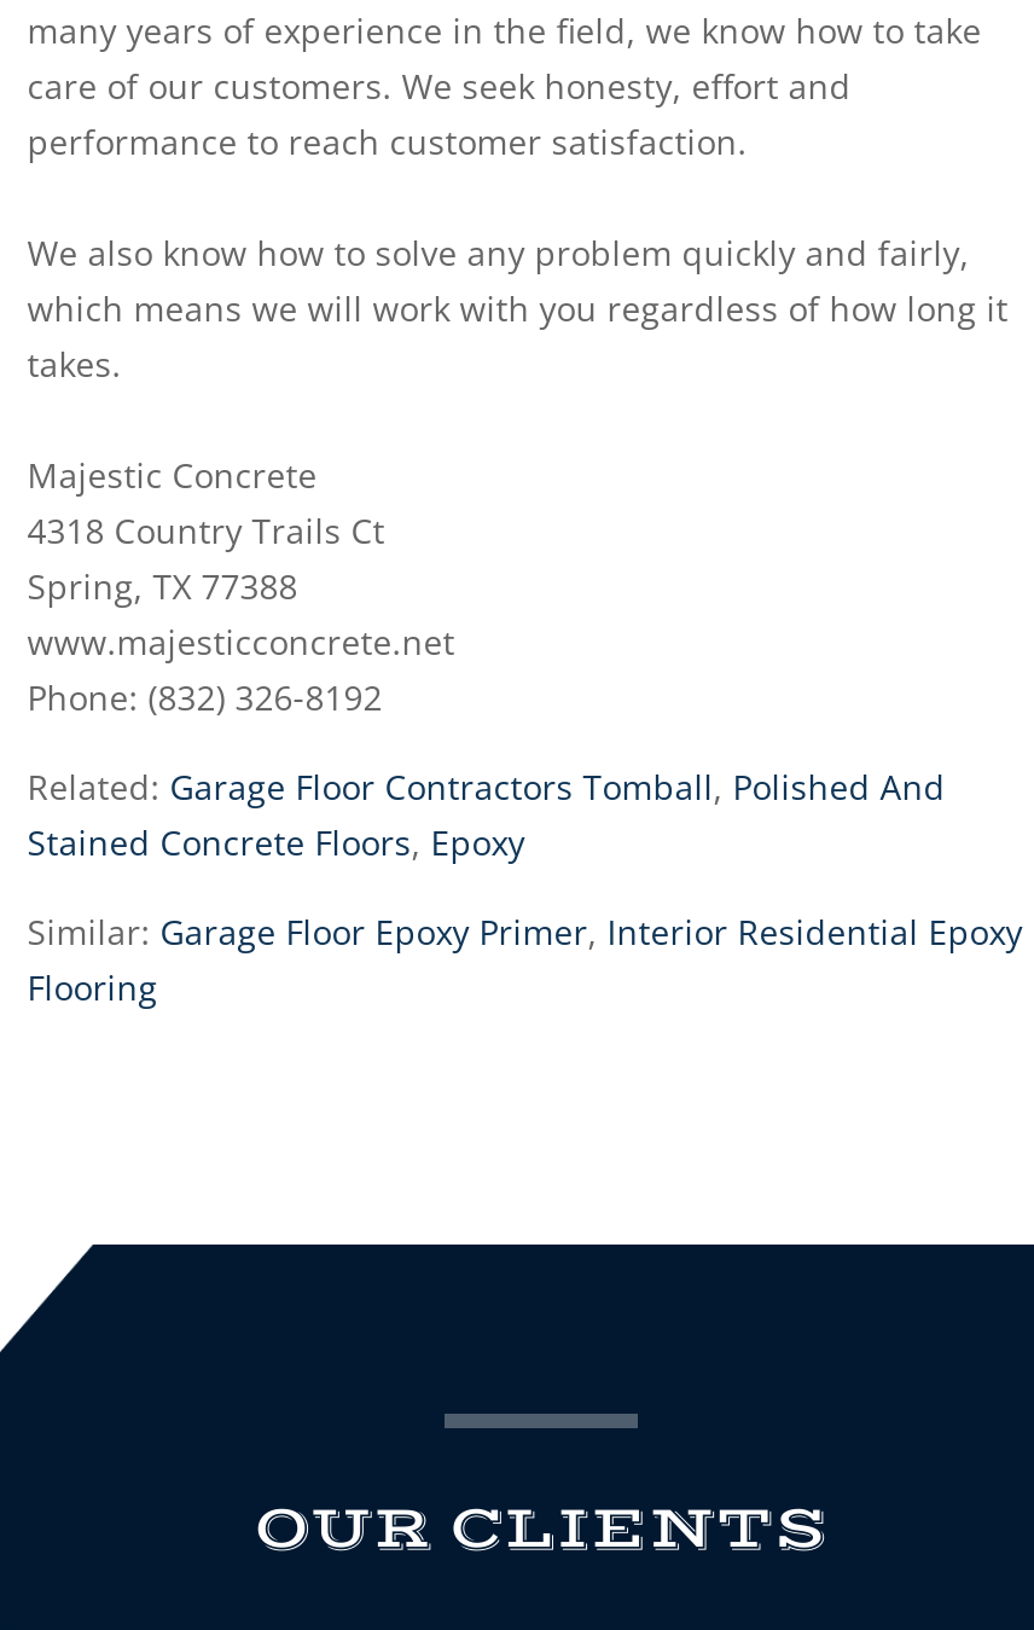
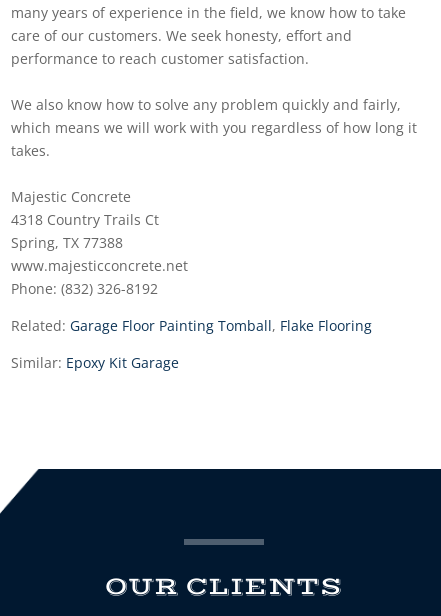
- Related: Garage Floor Contractors Tomball, Polished And
- Stained Concrete Floors, Epoxy
+ Related: Garage Floor Painting Tomball, Flake Flooring

- Similar: Garage Floor Epoxy Primer, Interior Residential Epoxy
- Flooring
+ Similar: Epoxy Kit Garage
